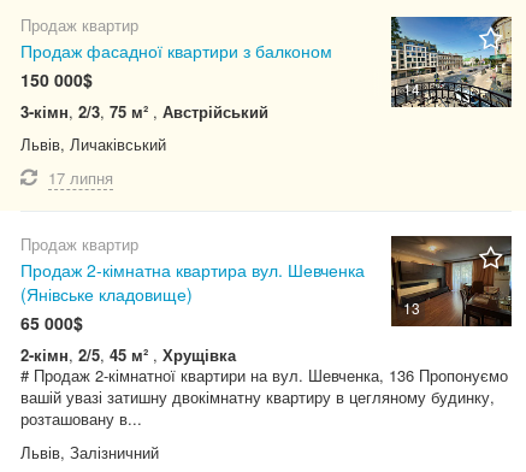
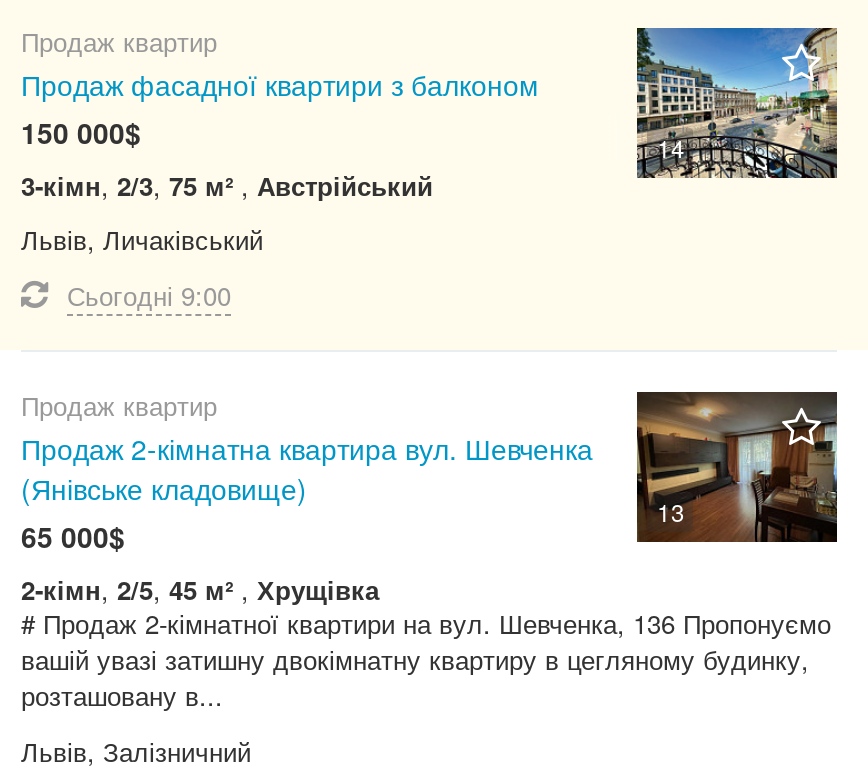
- 17 липня
+ Сьогодні 9:00
